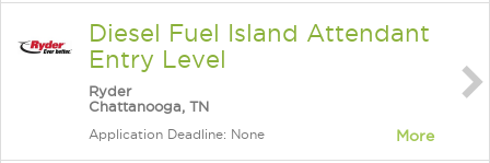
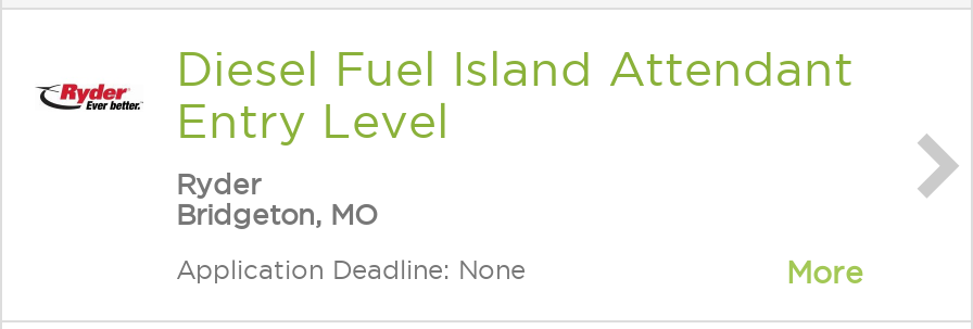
- Chattanooga, TN
+ Bridgeton, MO
